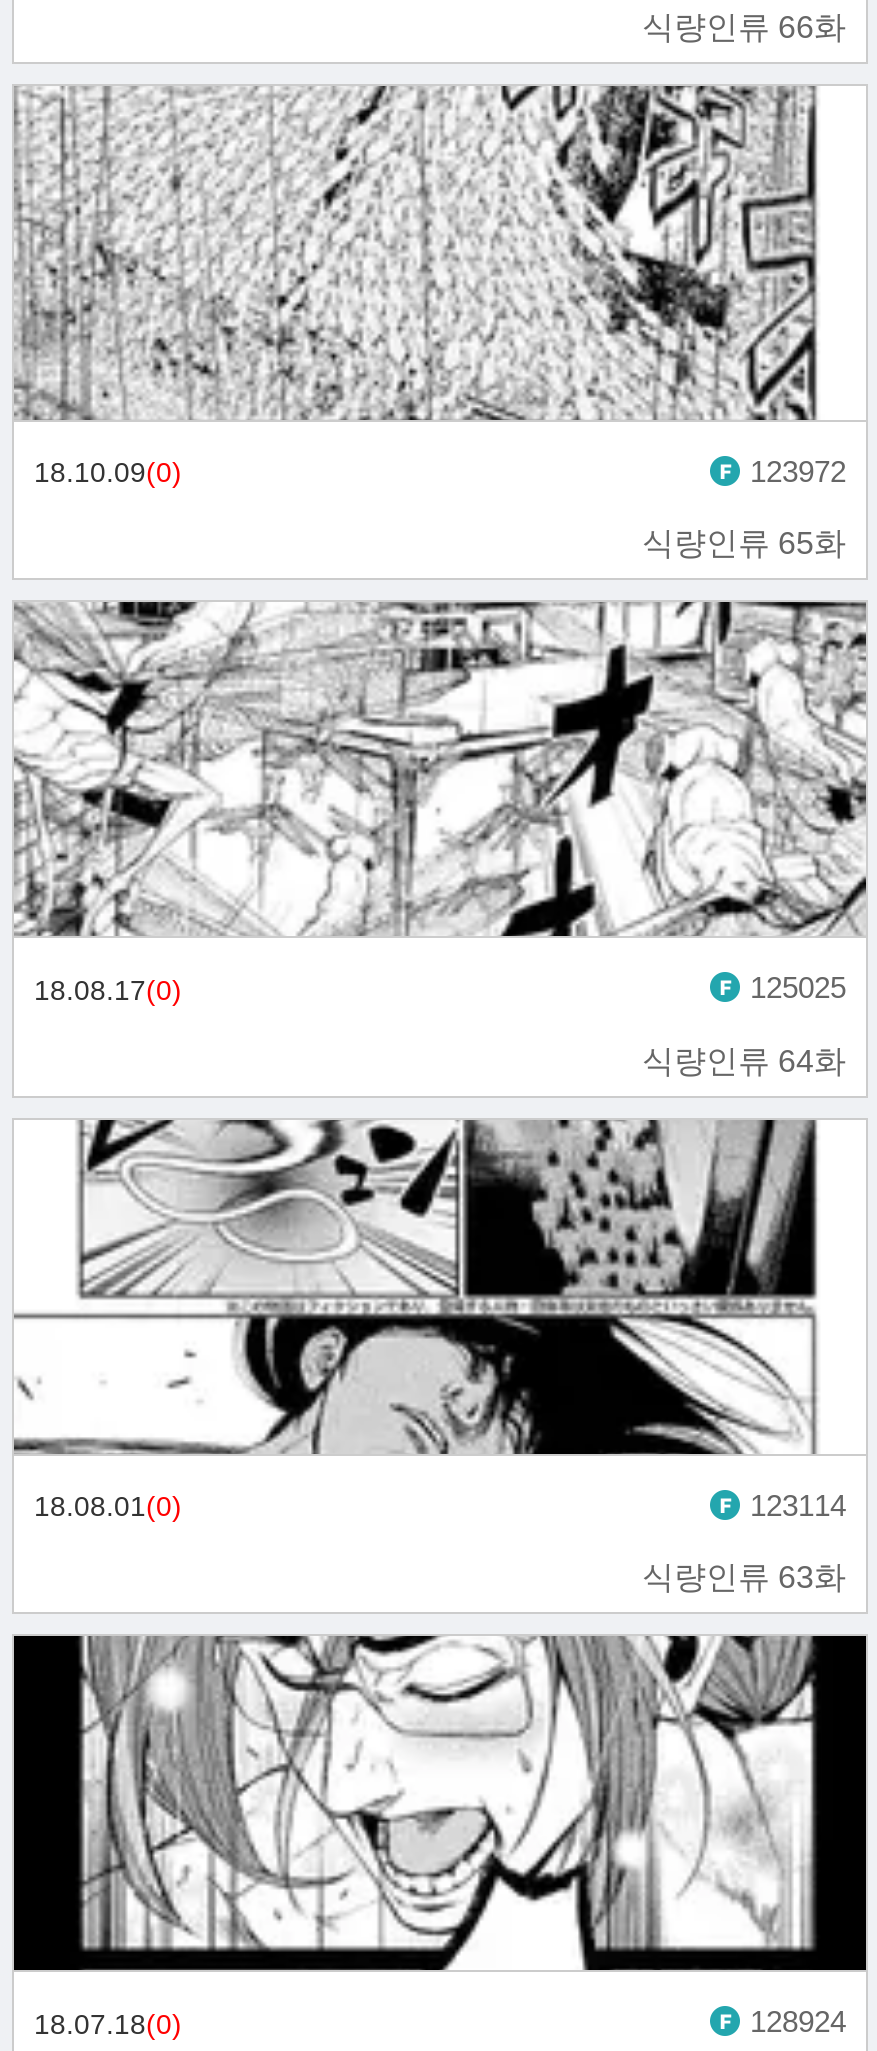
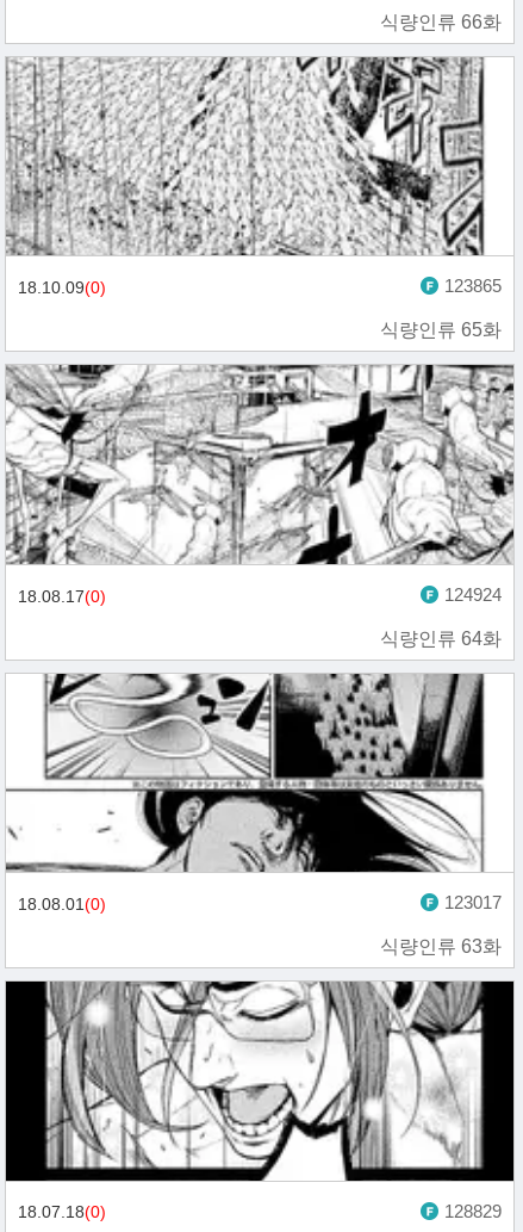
- 123972
+ 123865

- 125025
+ 124924

- 123114
+ 123017

- 128924
+ 128829
